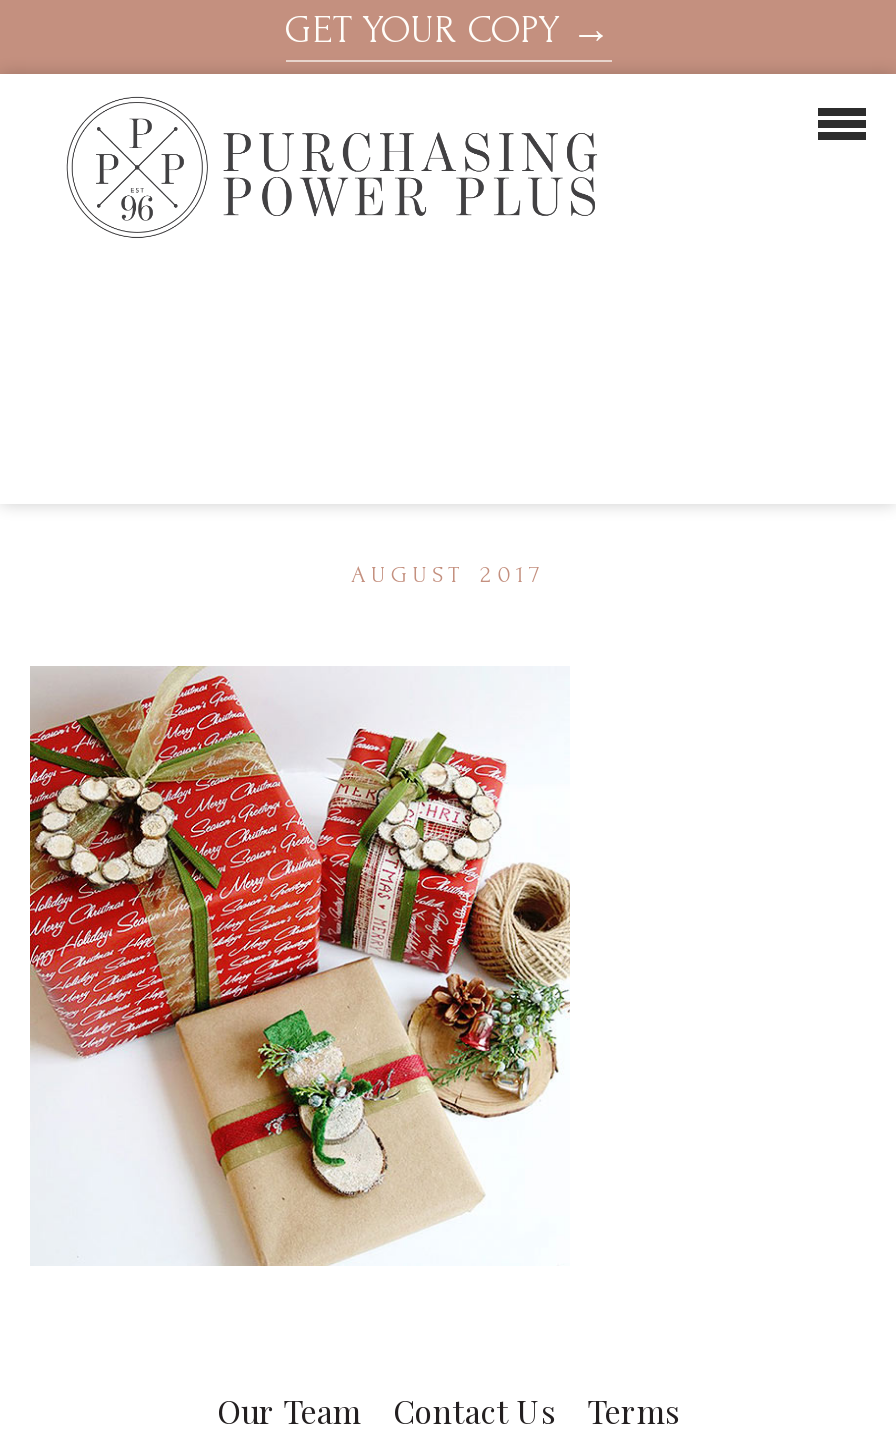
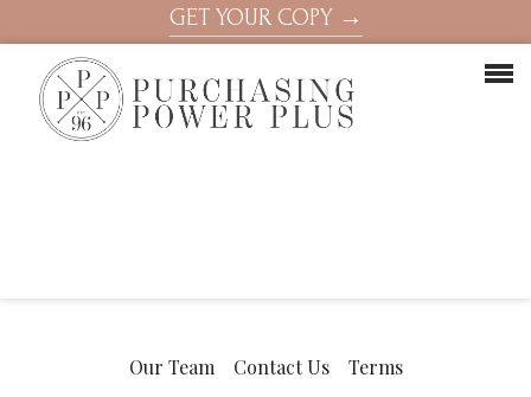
- AUGUST 2017

- [image]
